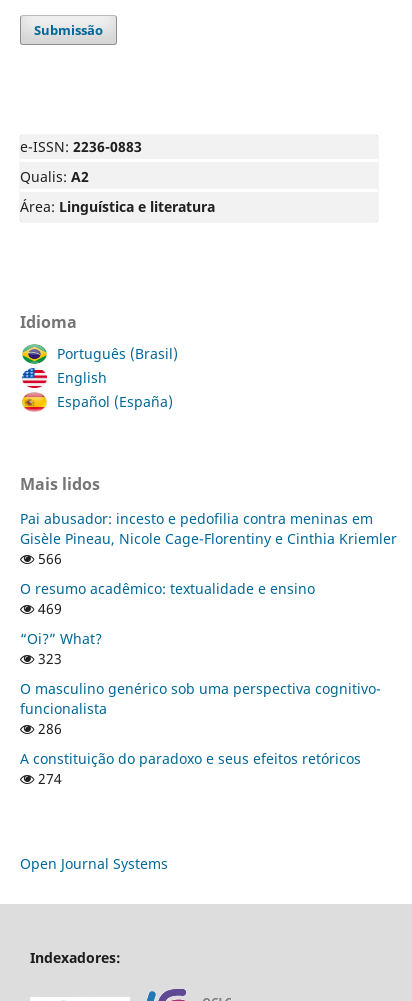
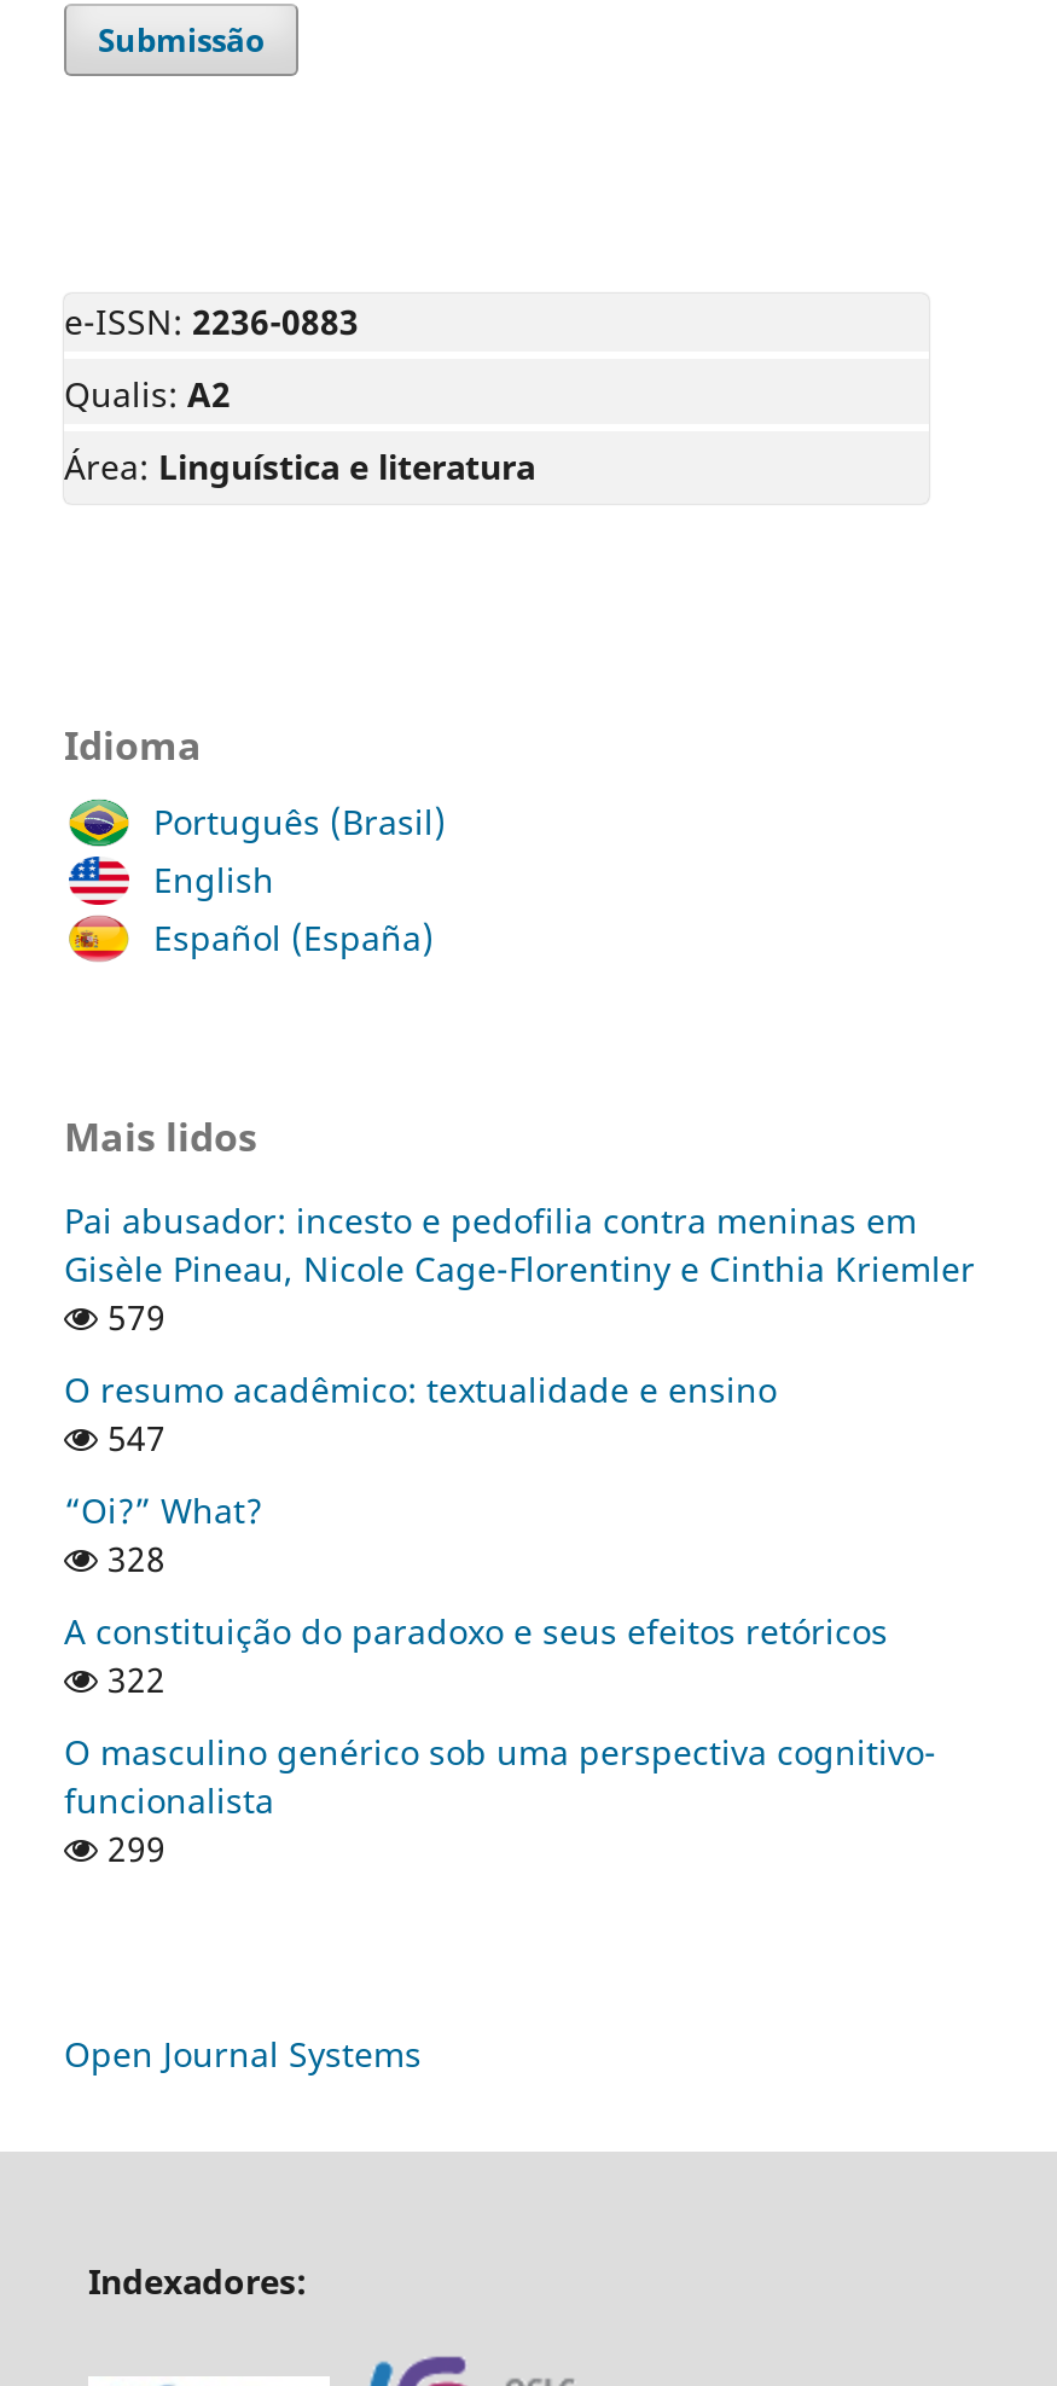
- 566
+ 579

- 469
+ 547

- 323
+ 328
+ 322

moved down: O masculino genérico sob uma perspectiva cognitivo- | funcionalista

- 286
- 274
+ 299

moved up: A constituição do paradoxo e seus efeitos retóricos
